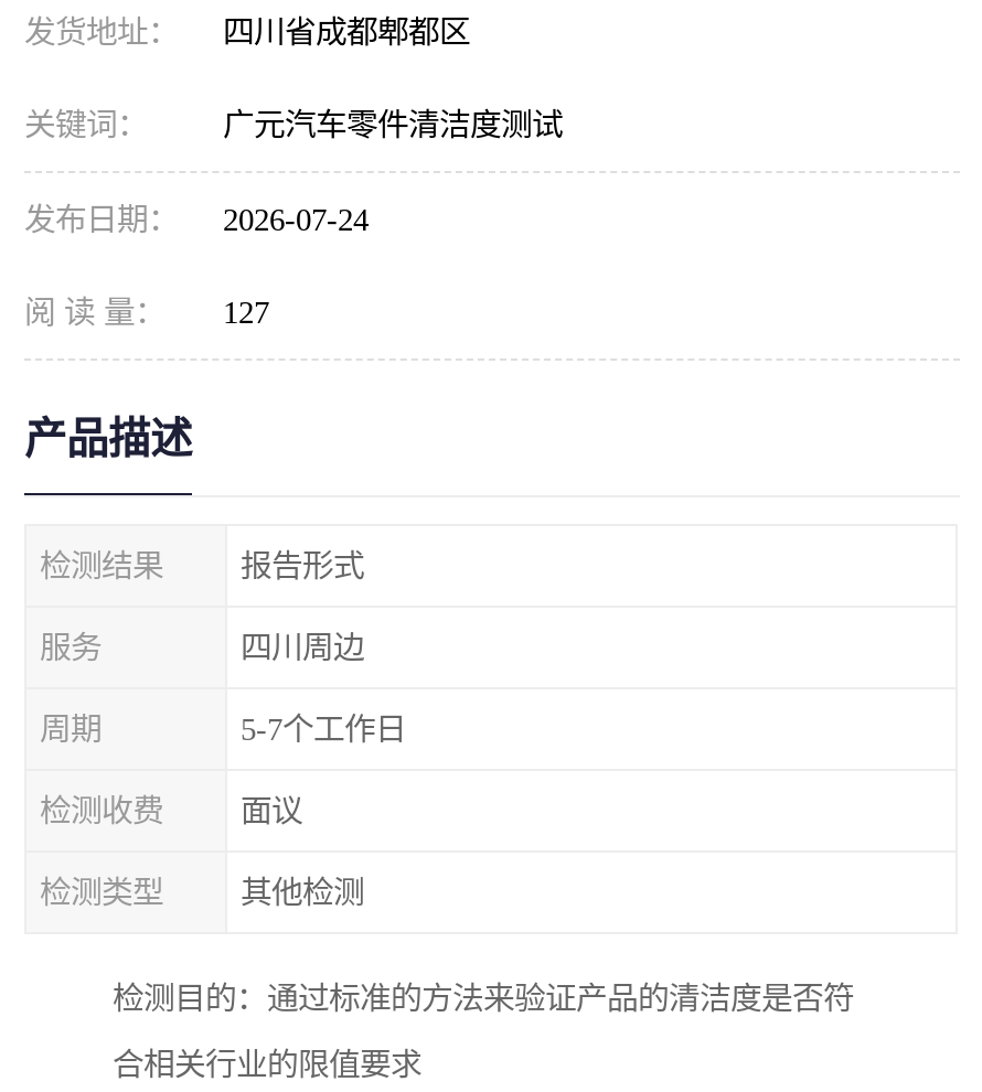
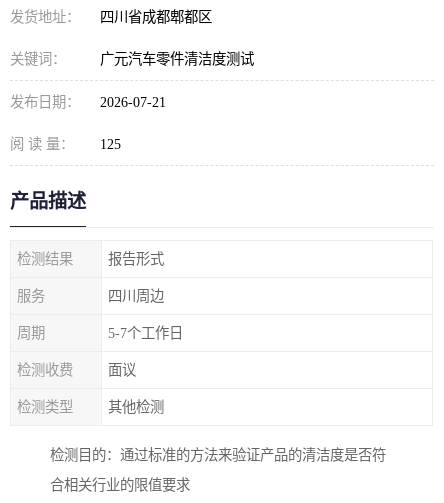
- 发布日期： 2026-07-24
+ 发布日期： 2026-07-21

- 阅 读 量： 127
+ 阅 读 量： 125
